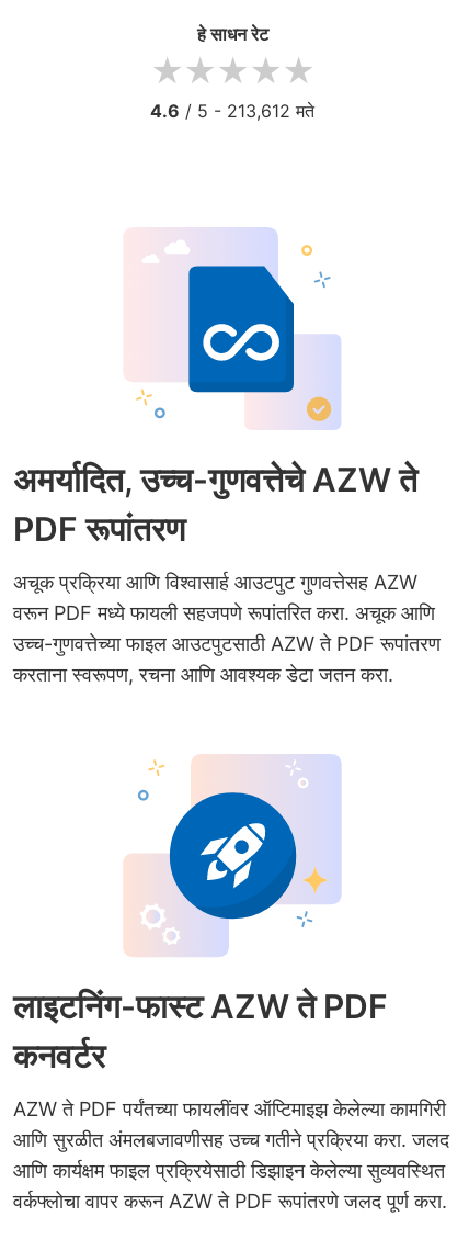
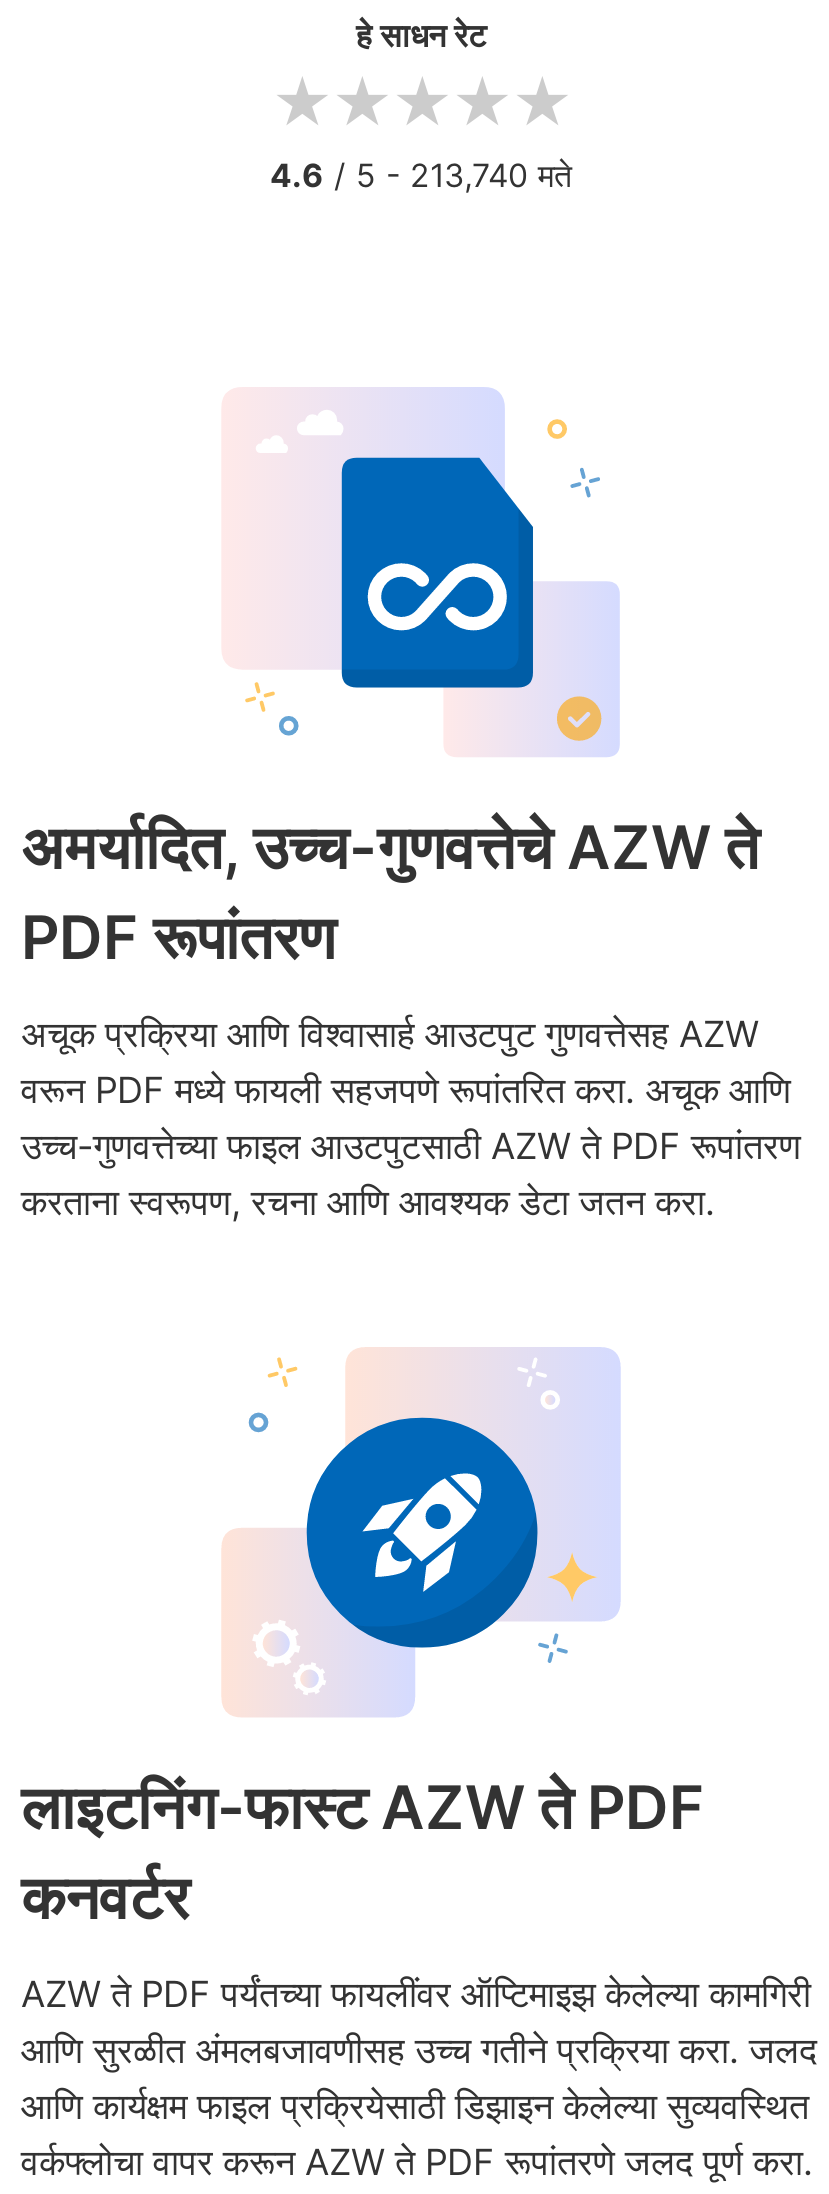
- 4.6 / 5 - 213,612 मते
+ 4.6 / 5 - 213,740 मते
